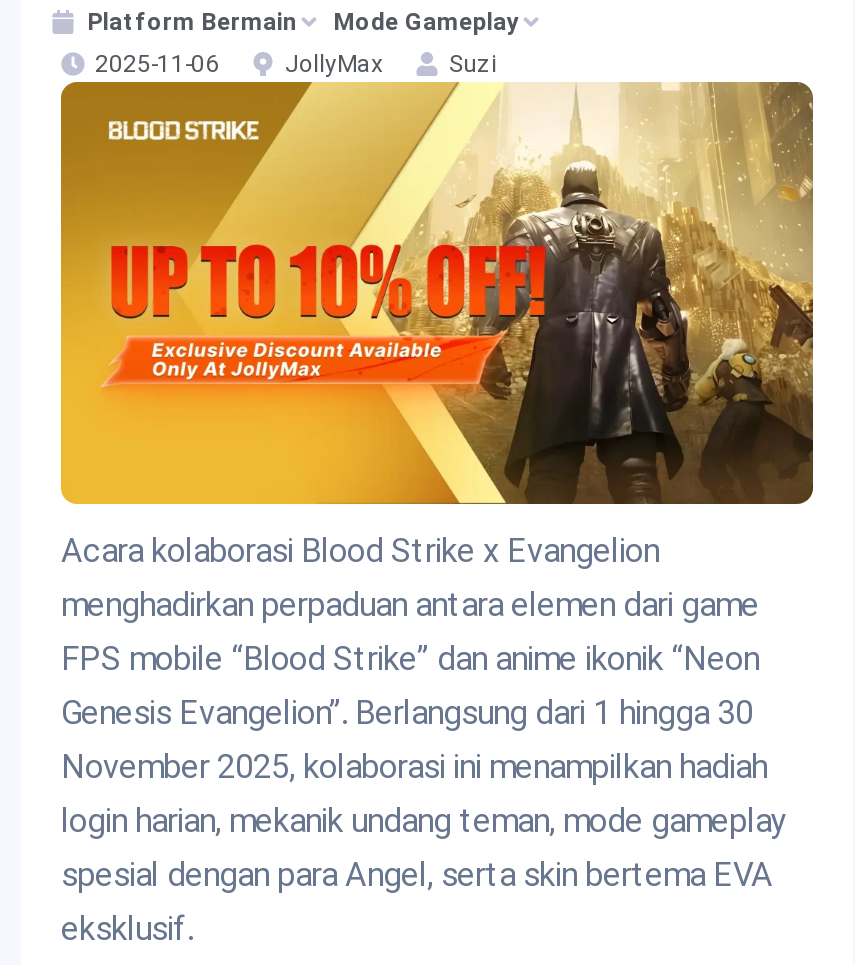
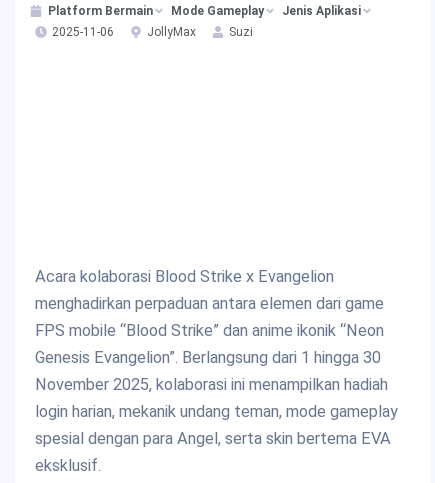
+ Jenis Aplikasi

- [image]
